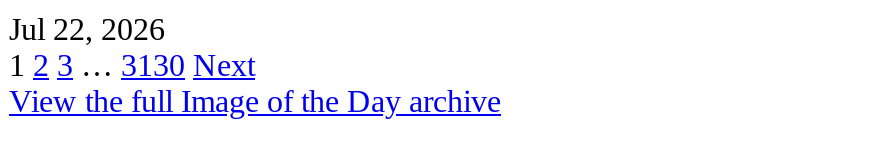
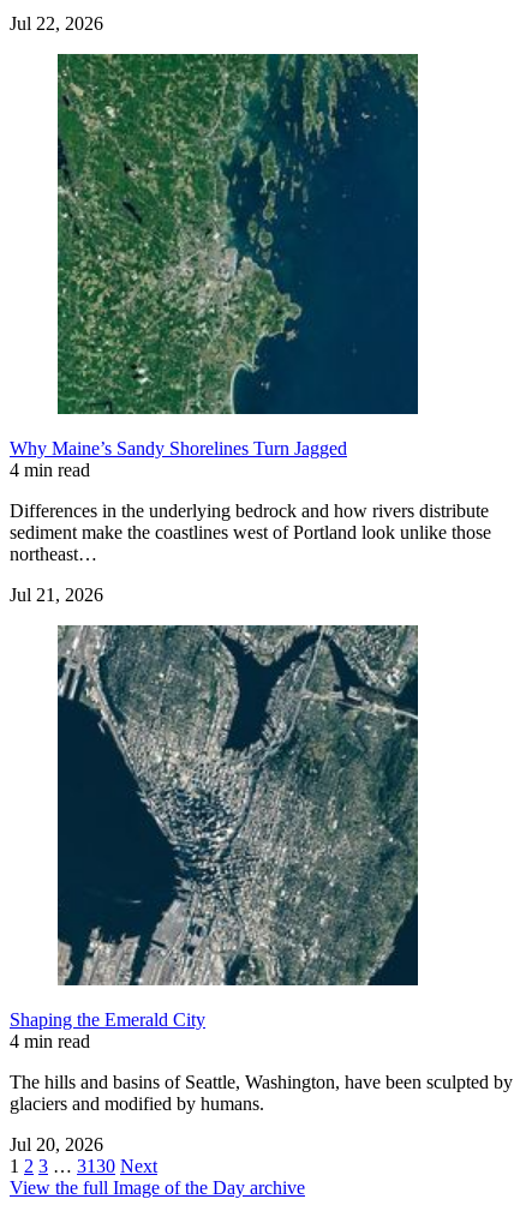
+ [image]
+ Why Maine’s Sandy Shorelines Turn Jagged
+ 4 min read
+ Differences in the underlying bedrock and how rivers distribute
+ sediment make the coastlines west of Portland look unlike those
+ northeast…
+ Jul 21, 2026

+ [image]
+ Shaping the Emerald City
+ 4 min read
+ The hills and basins of Seattle, Washington, have been sculpted by
+ glaciers and modified by humans.
+ Jul 20, 2026
